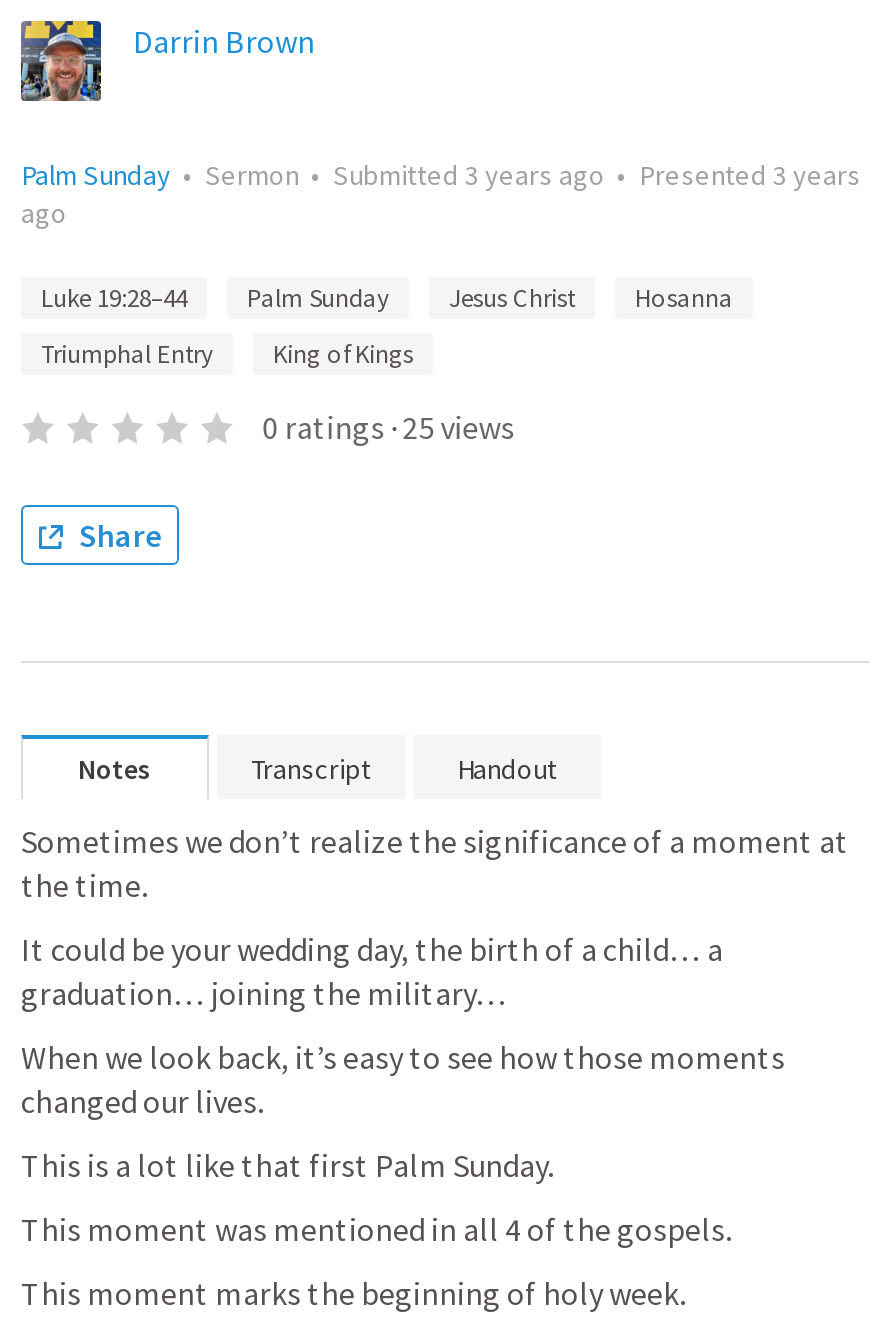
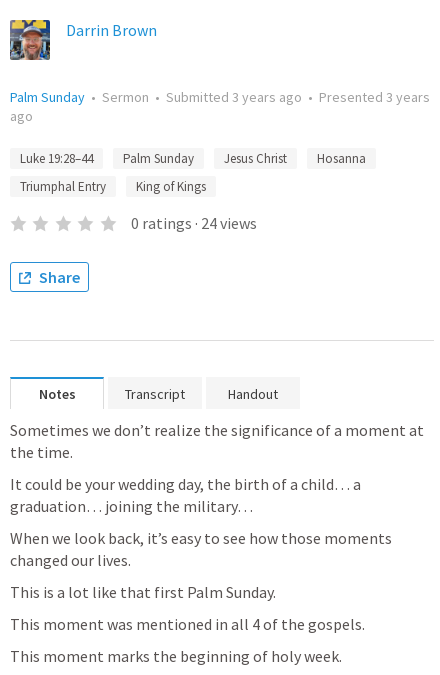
- 0 ratings · 25 views
+ 0 ratings · 24 views
